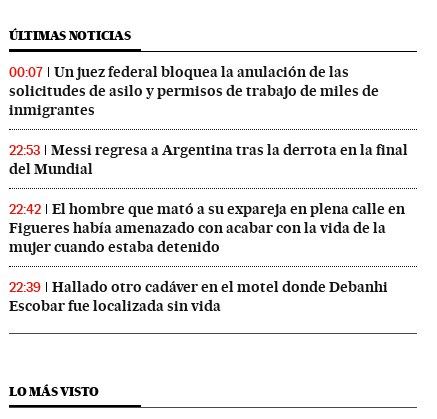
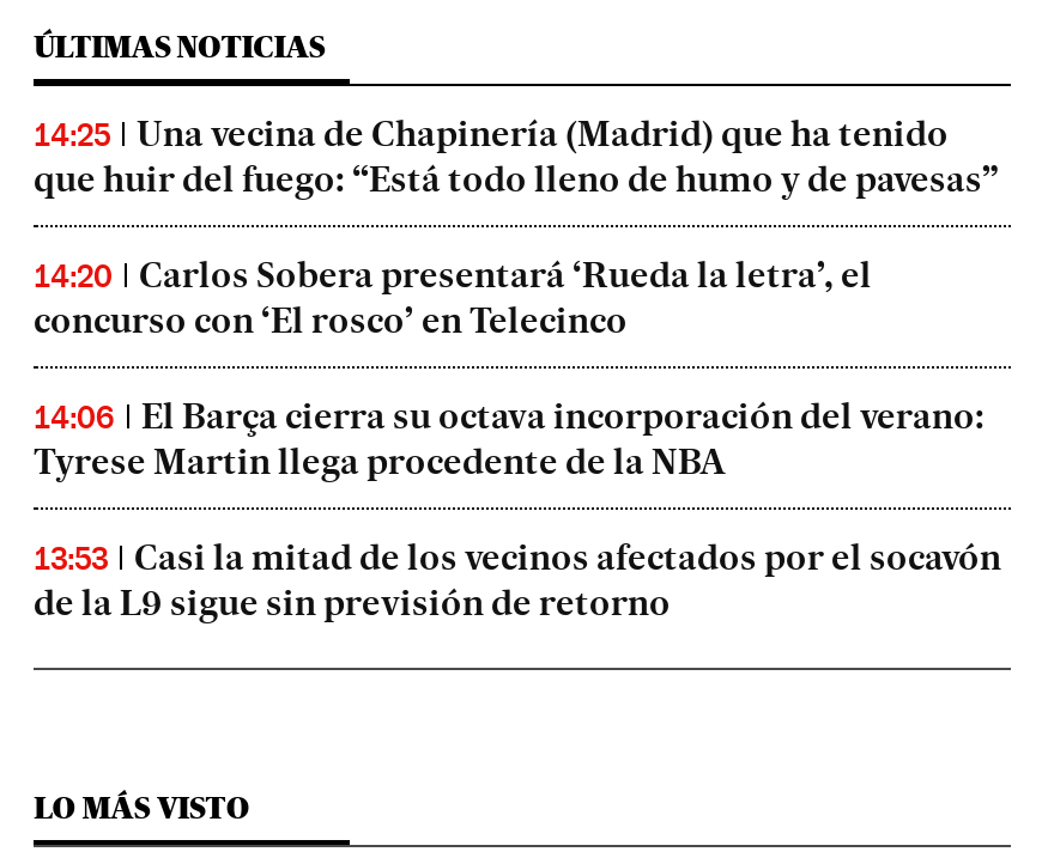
- 00:07
- Un juez federal bloquea la anulación de las
- solicitudes de asilo y permisos de trabajo de miles de
- inmigrantes
+ 14:25
+ Una vecina de Chapinería (Madrid) que ha tenido
+ que huir del fuego: “Está todo lleno de humo y de pavesas”

- 22:53
- Messi regresa a Argentina tras la derrota en la final
- del Mundial
+ 14:20
+ Carlos Sobera presentará ‘Rueda la letra’, el
+ concurso con ‘El rosco’ en Telecinco

- 22:42
- El hombre que mató a su expareja en plena calle en
- Figueres había amenazado con acabar con la vida de la
- mujer cuando estaba detenido
+ 14:06
+ El Barça cierra su octava incorporación del verano:
+ Tyrese Martin llega procedente de la NBA

- 22:39
- Hallado otro cadáver en el motel donde Debanhi
- Escobar fue localizada sin vida
+ 13:53
+ Casi la mitad de los vecinos afectados por el socavón
+ de la L9 sigue sin previsión de retorno
